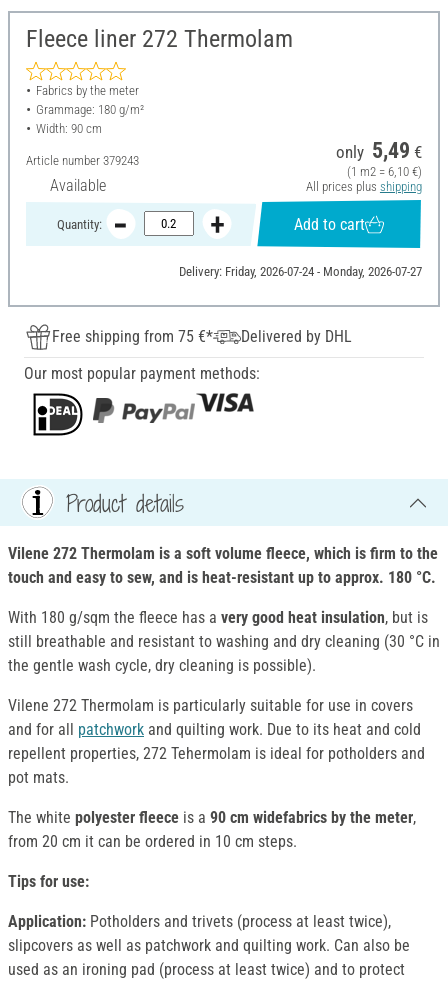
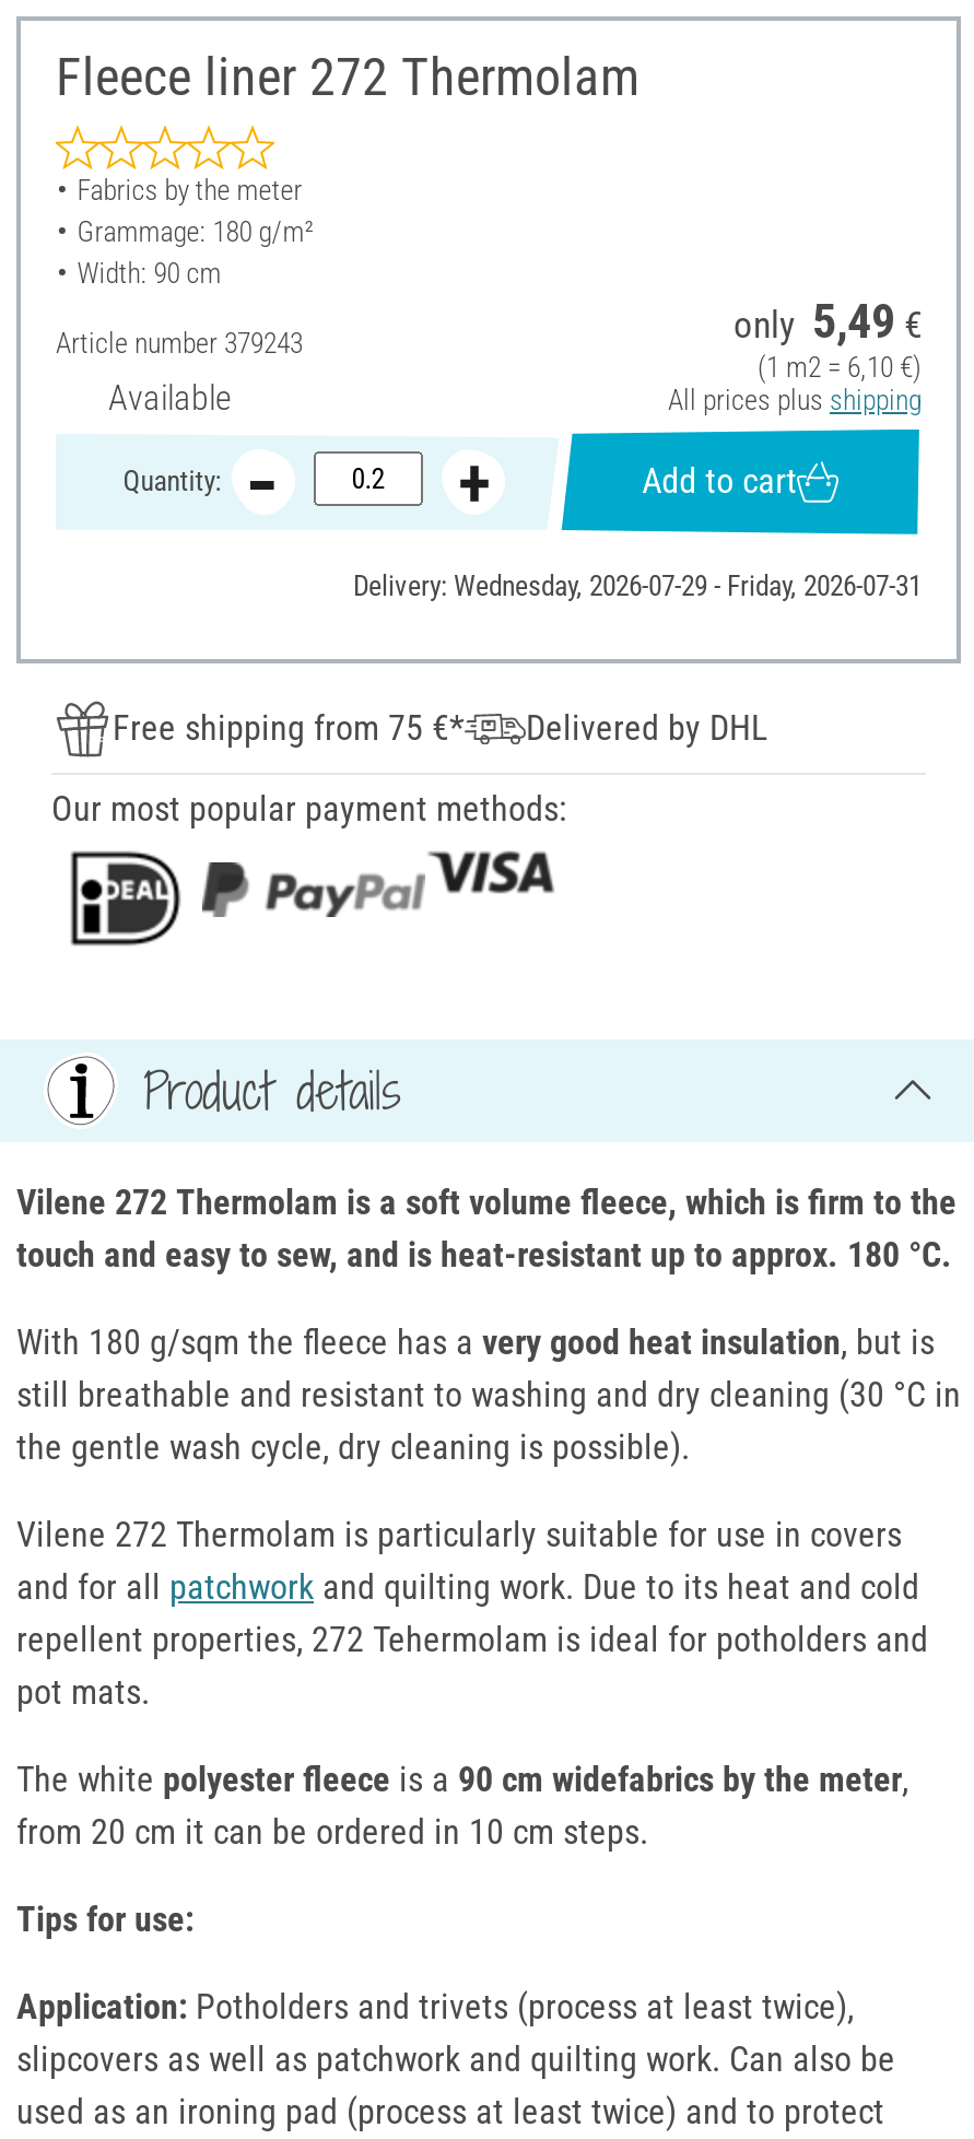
- Delivery: Friday, 2026-07-24 - Monday, 2026-07-27
+ Delivery: Wednesday, 2026-07-29 - Friday, 2026-07-31
